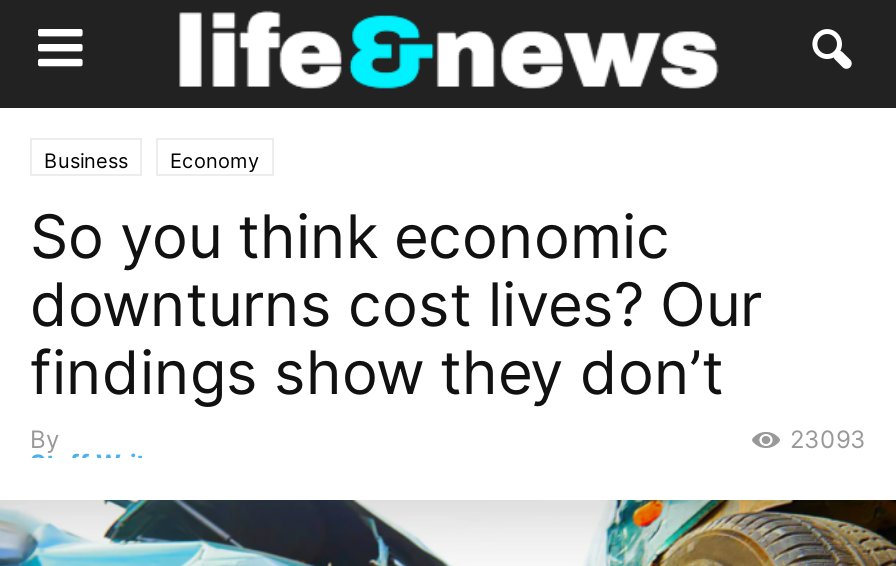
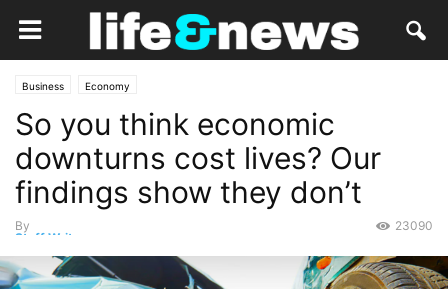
- 23093
+ 23090
